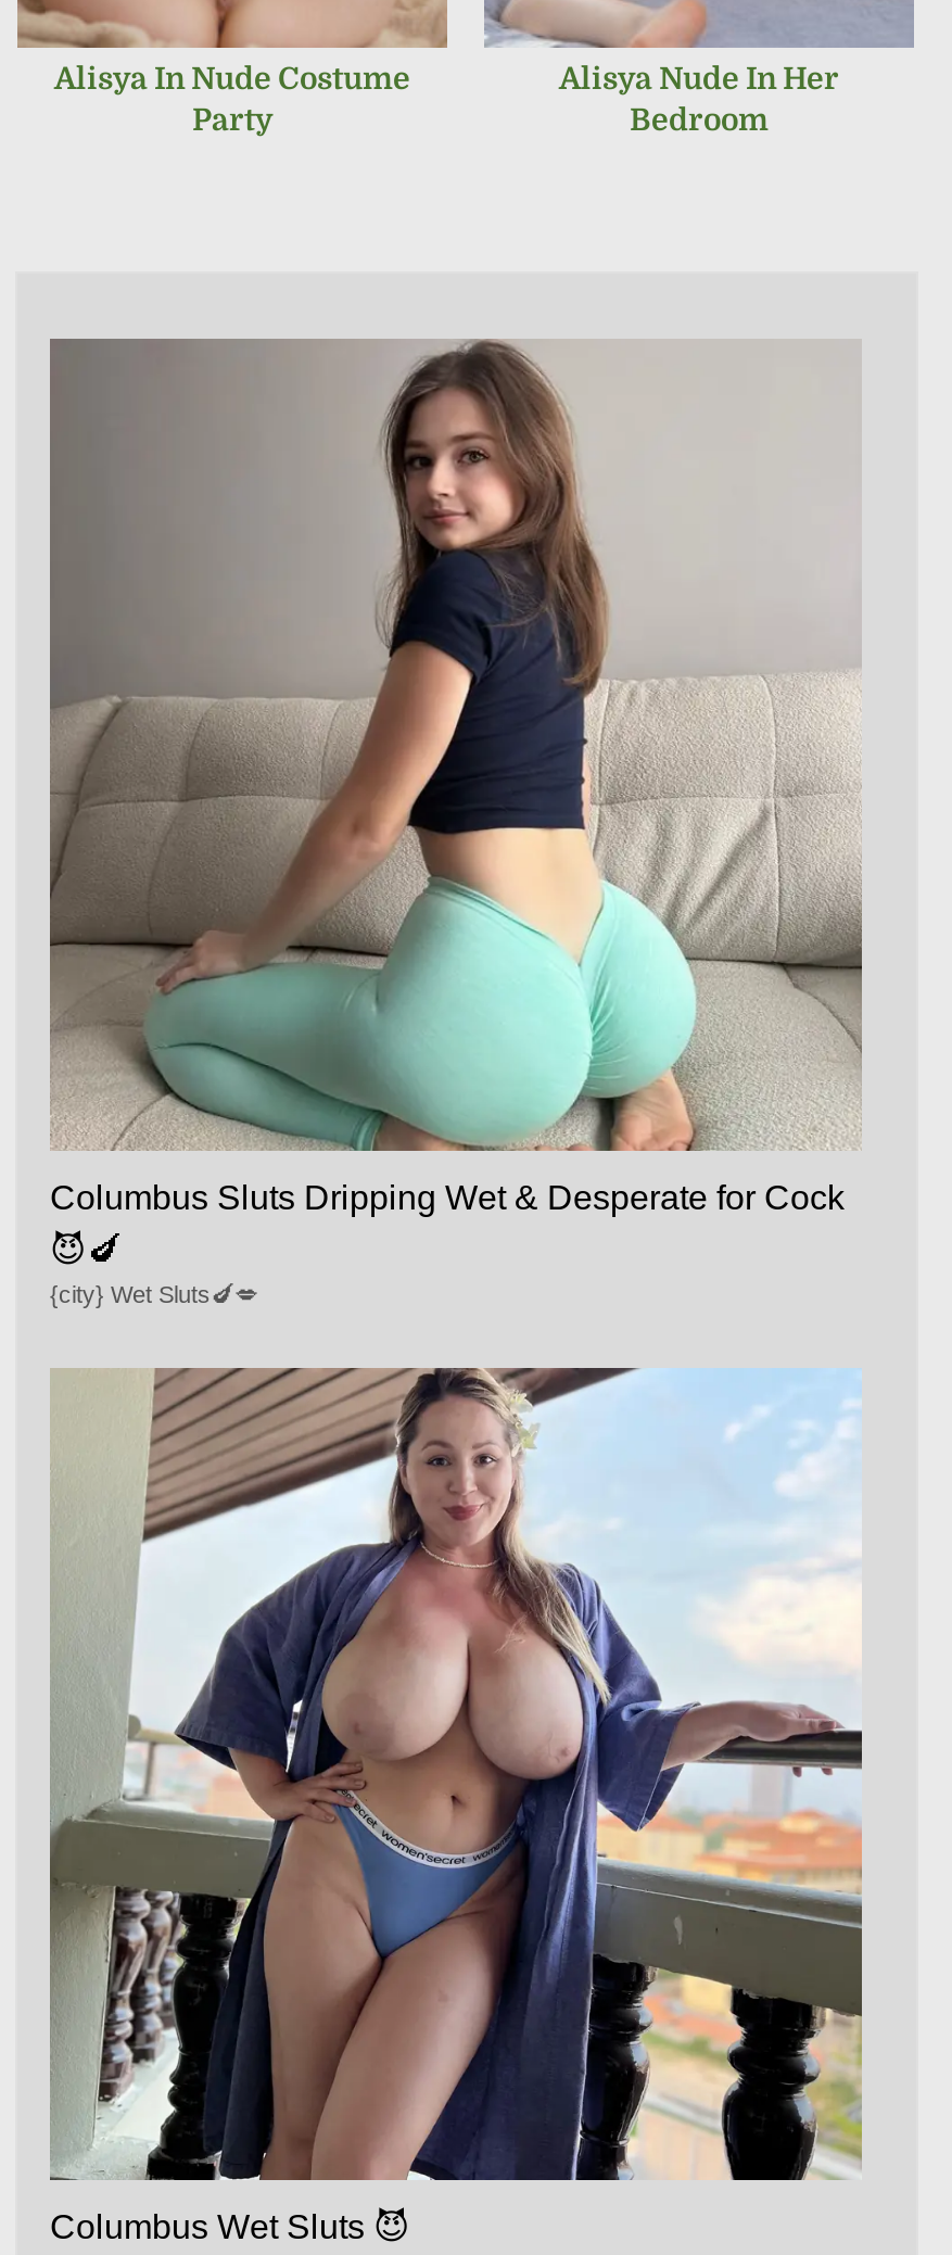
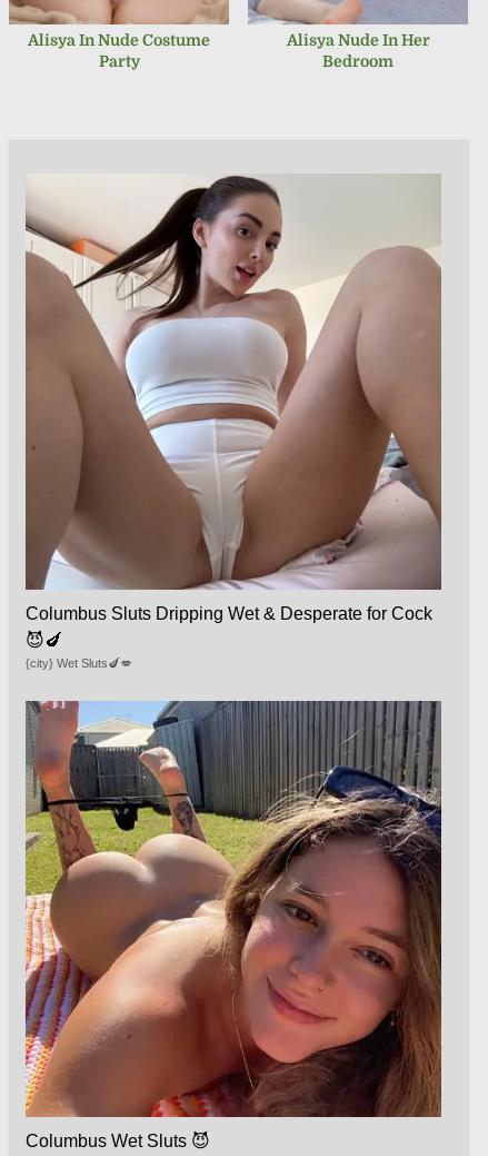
- [image]
+ [image]

- [image]
+ [image]
